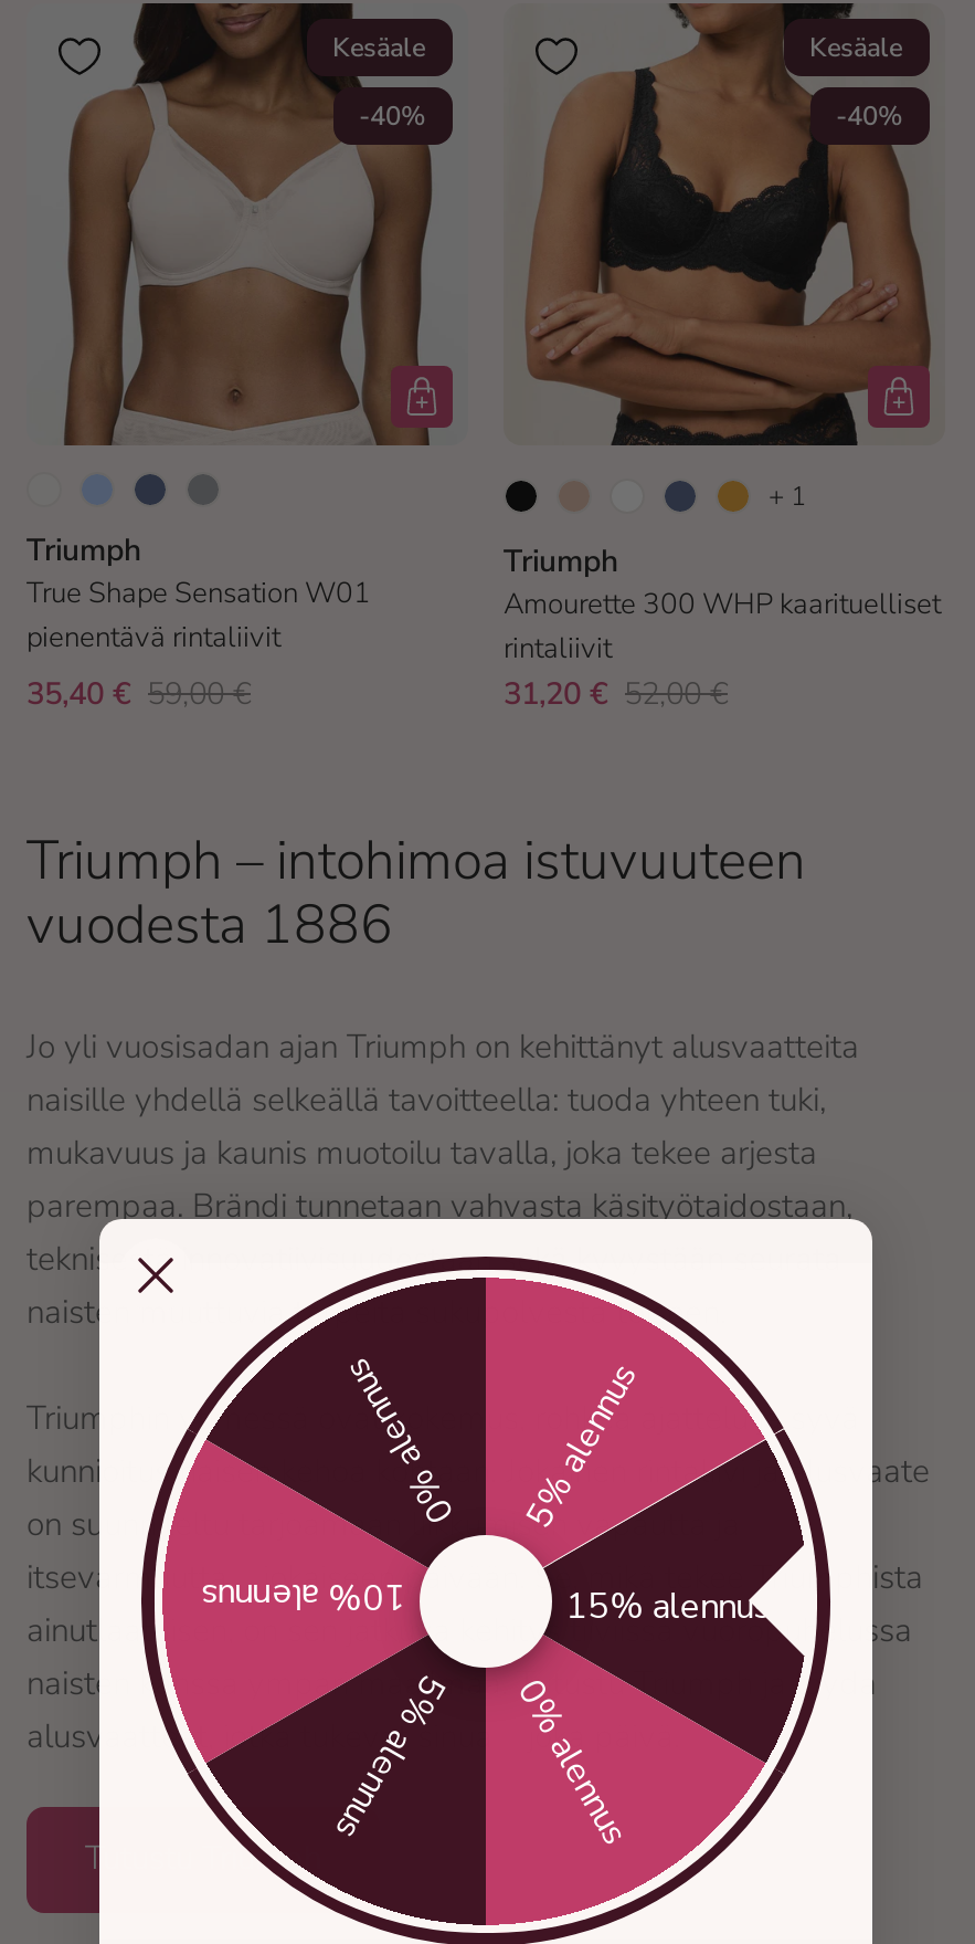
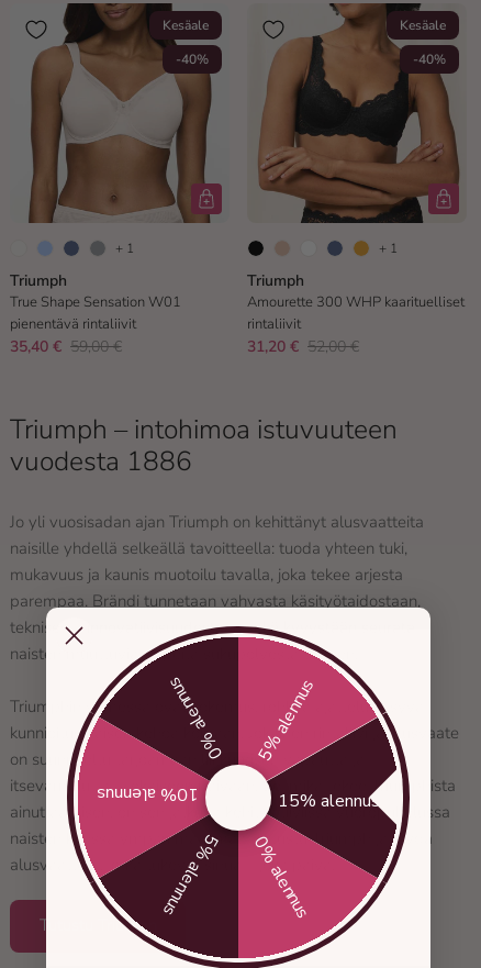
+ + 1
